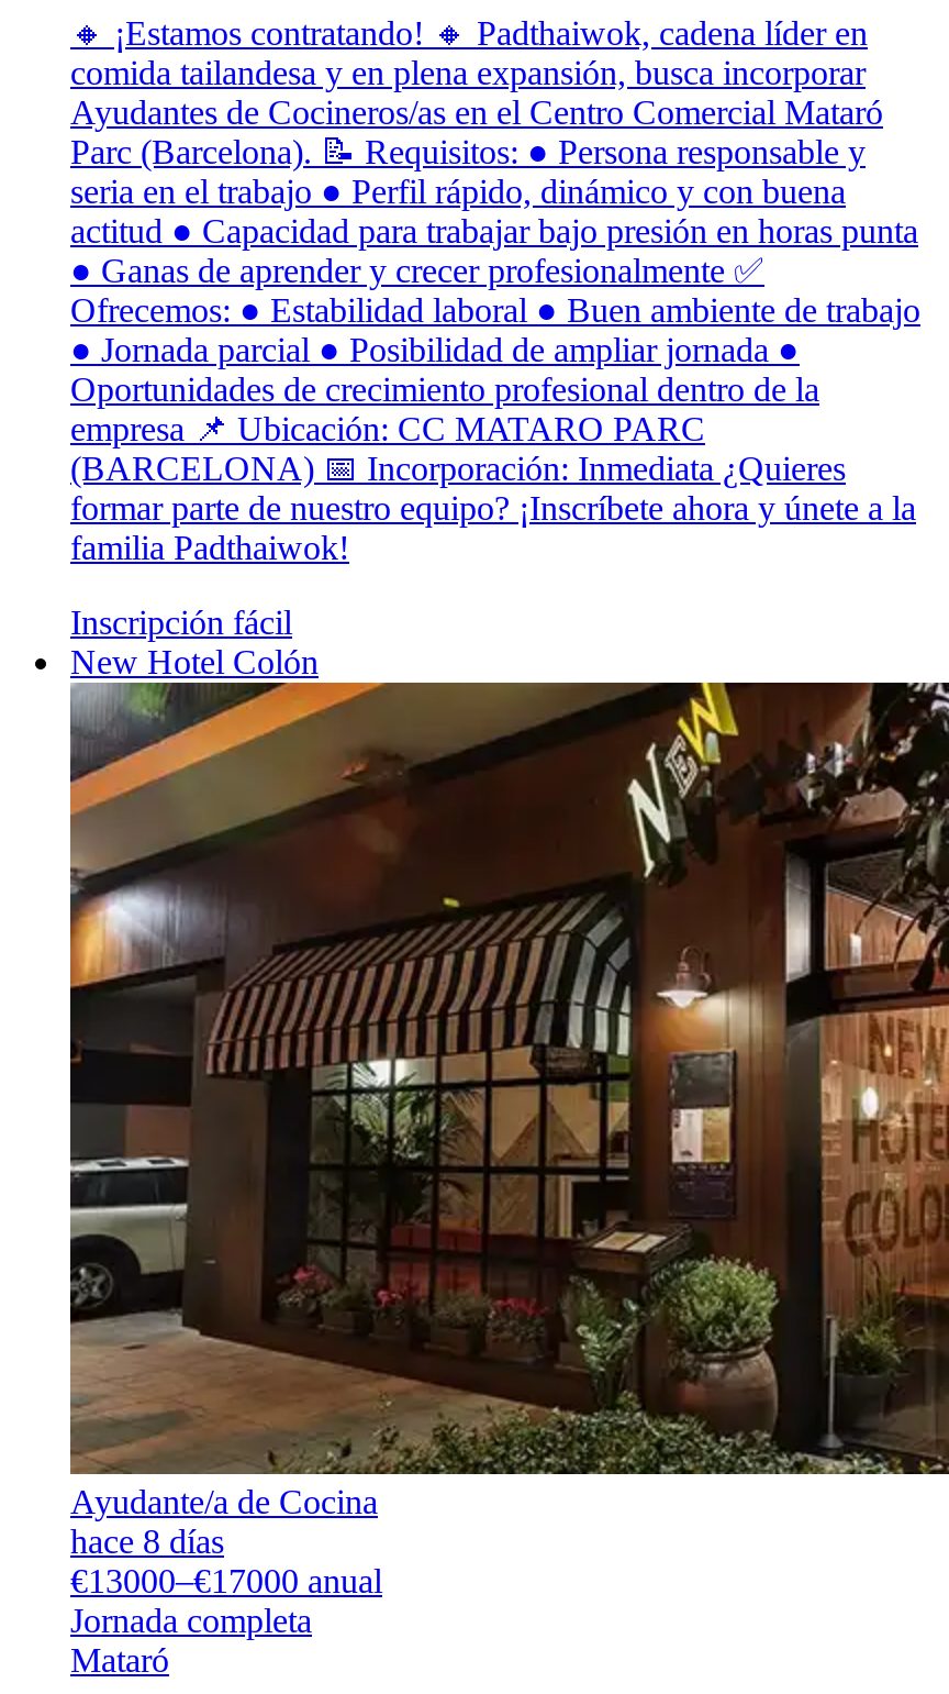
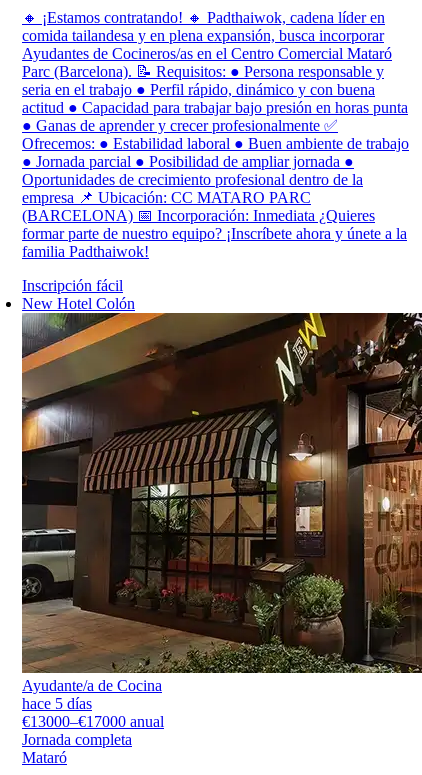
- hace 8 días
+ hace 5 días
